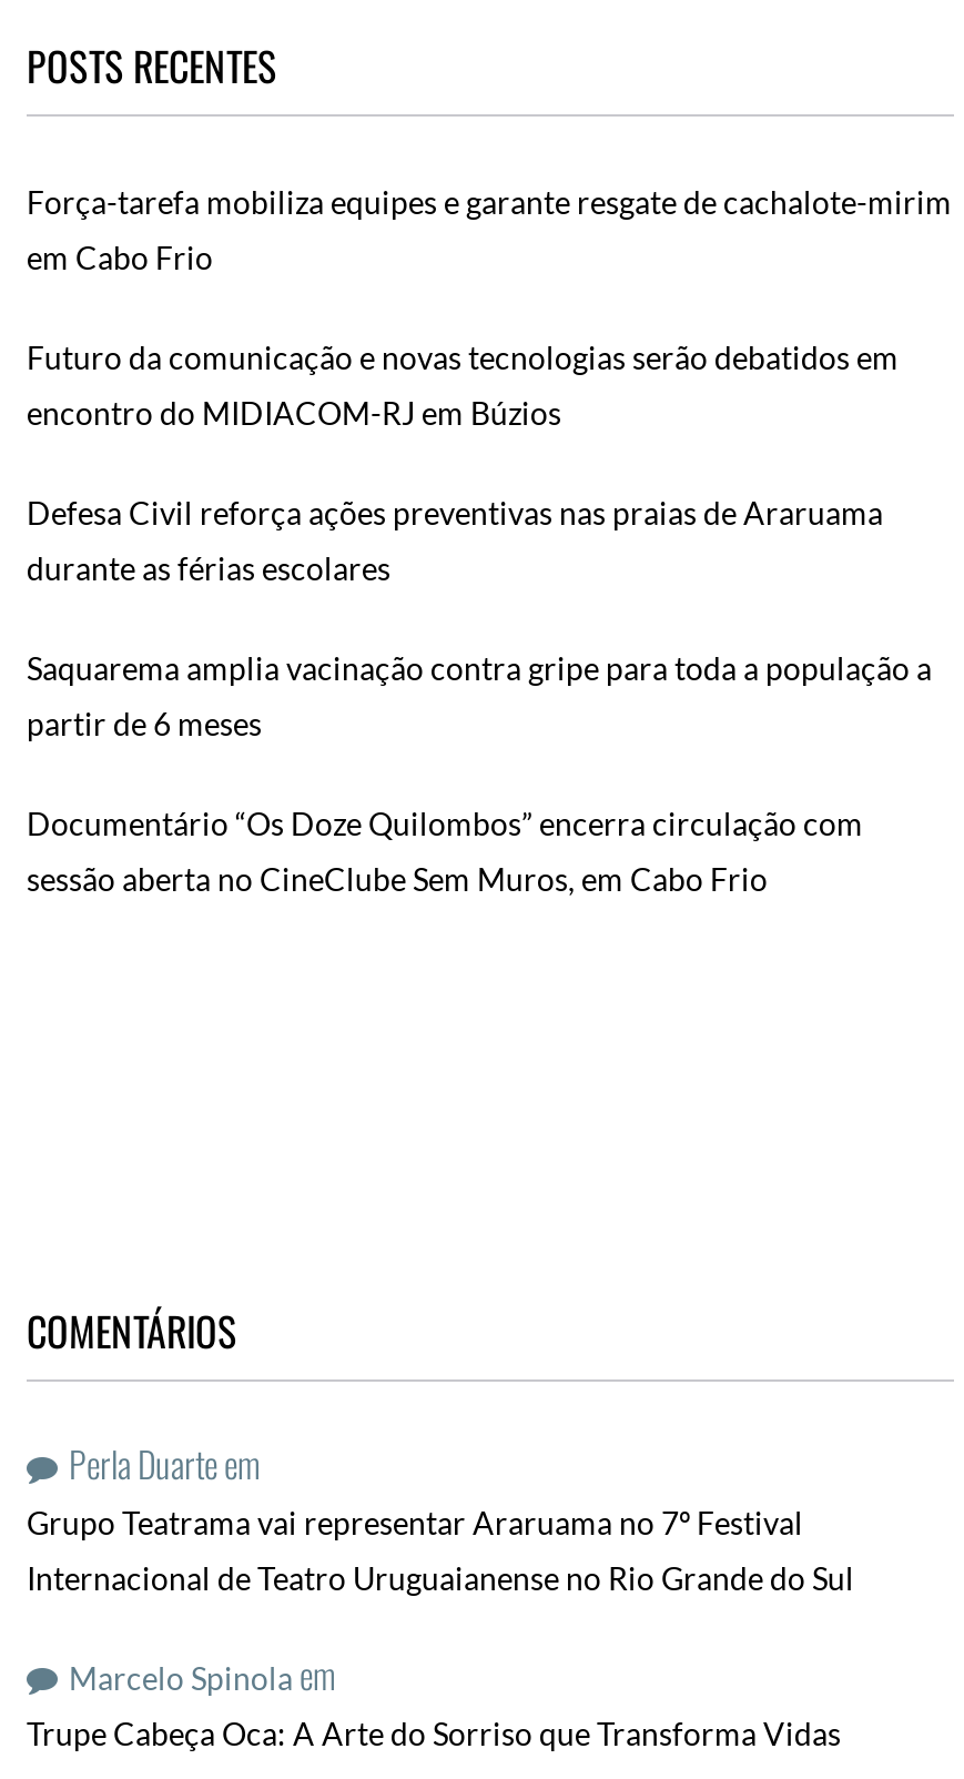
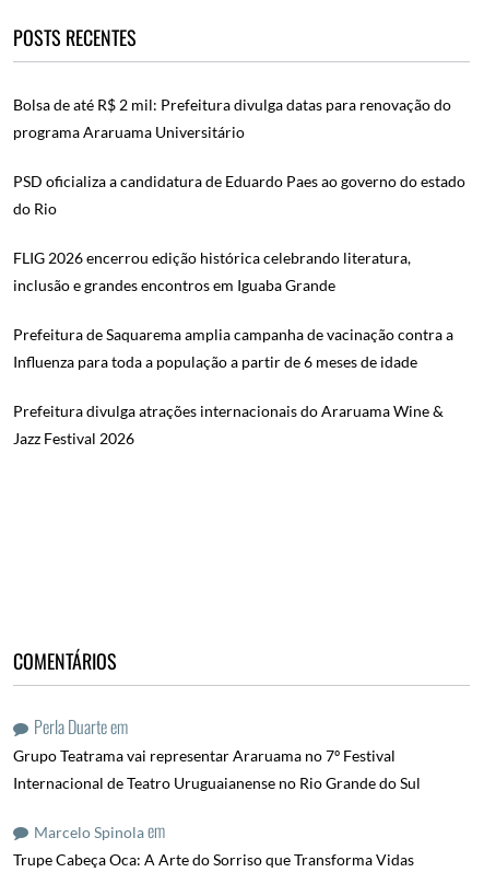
- Força-tarefa mobiliza equipes e garante resgate de cachalote-mirim
+ Bolsa de até R$ 2 mil: Prefeitura divulga datas para renovação do

- em Cabo Frio
+ programa Araruama Universitário

- Futuro da comunicação e novas tecnologias serão debatidos em
+ PSD oficializa a candidatura de Eduardo Paes ao governo do estado

- encontro do MIDIACOM-RJ em Búzios
+ do Rio

- Defesa Civil reforça ações preventivas nas praias de Araruama
+ FLIG 2026 encerrou edição histórica celebrando literatura,

- durante as férias escolares
+ inclusão e grandes encontros em Iguaba Grande

- Saquarema amplia vacinação contra gripe para toda a população a
+ Prefeitura de Saquarema amplia campanha de vacinação contra a

- partir de 6 meses
+ Influenza para toda a população a partir de 6 meses de idade

- Documentário “Os Doze Quilombos” encerra circulação com
+ Prefeitura divulga atrações internacionais do Araruama Wine &

- sessão aberta no CineClube Sem Muros, em Cabo Frio
+ Jazz Festival 2026
